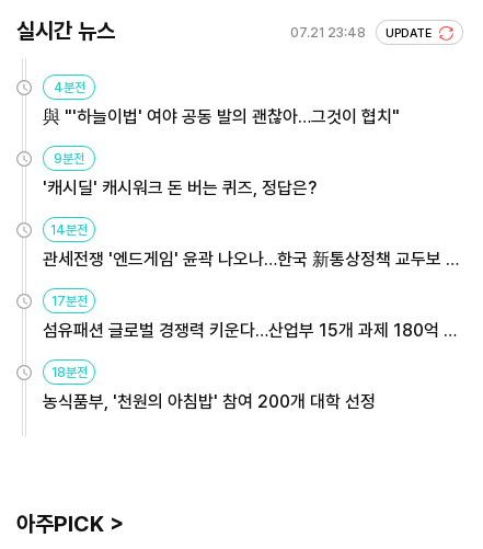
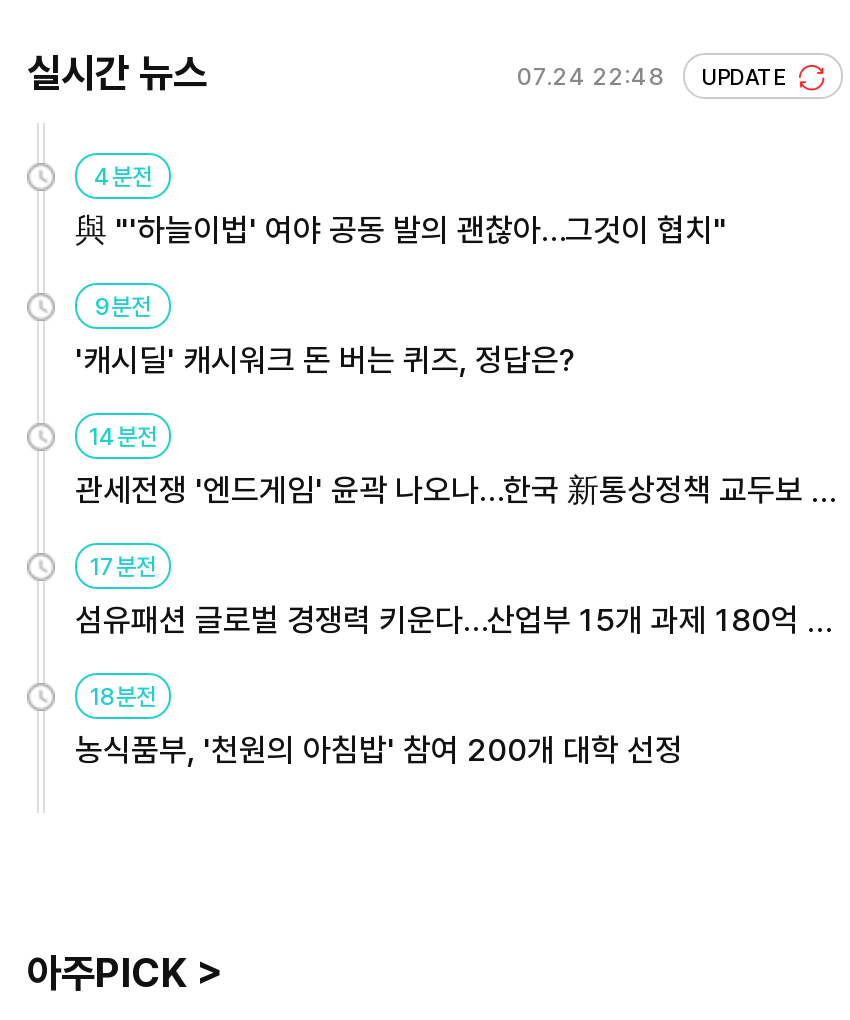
- 07.21 23:48 UPDATE
+ 07.24 22:48 UPDATE
